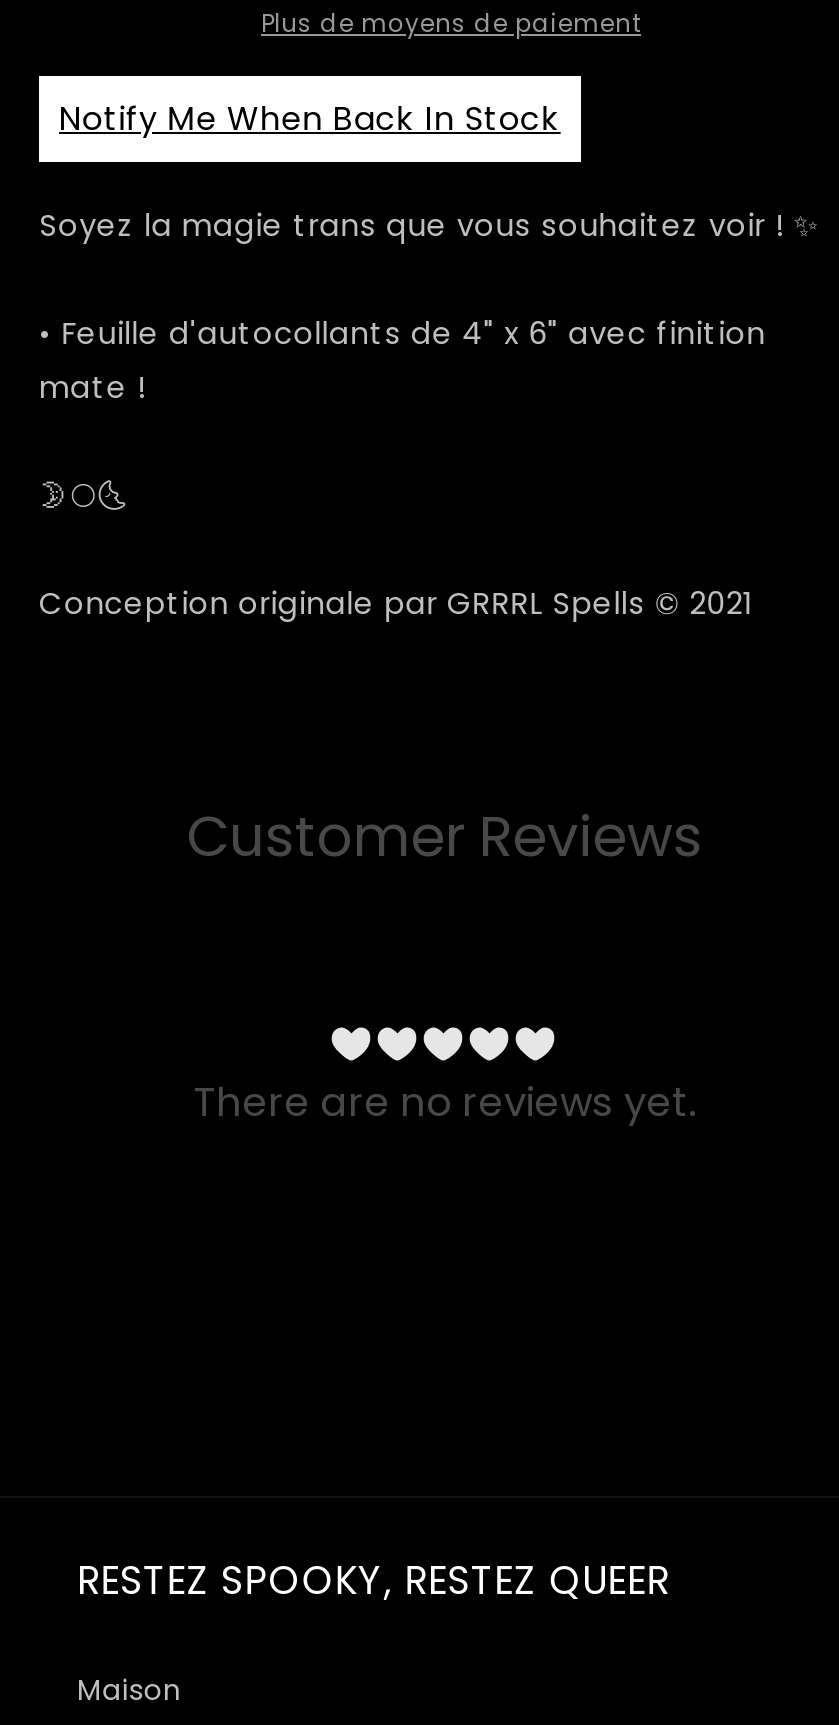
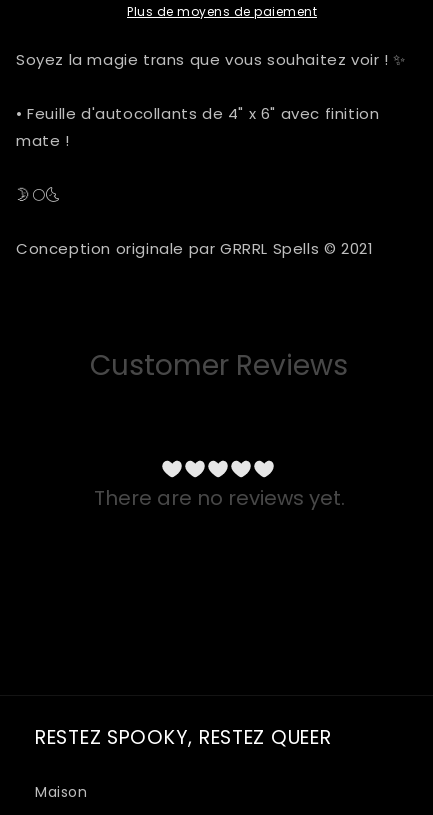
- Notify Me When Back In Stock
